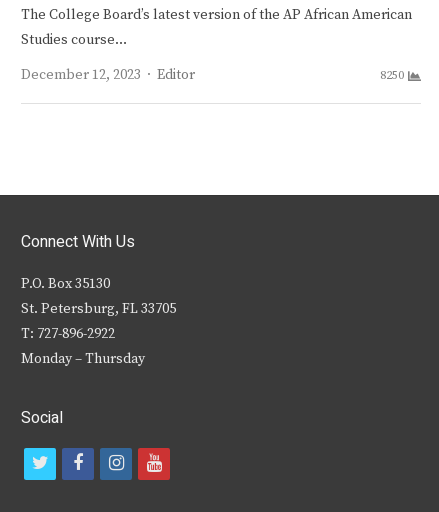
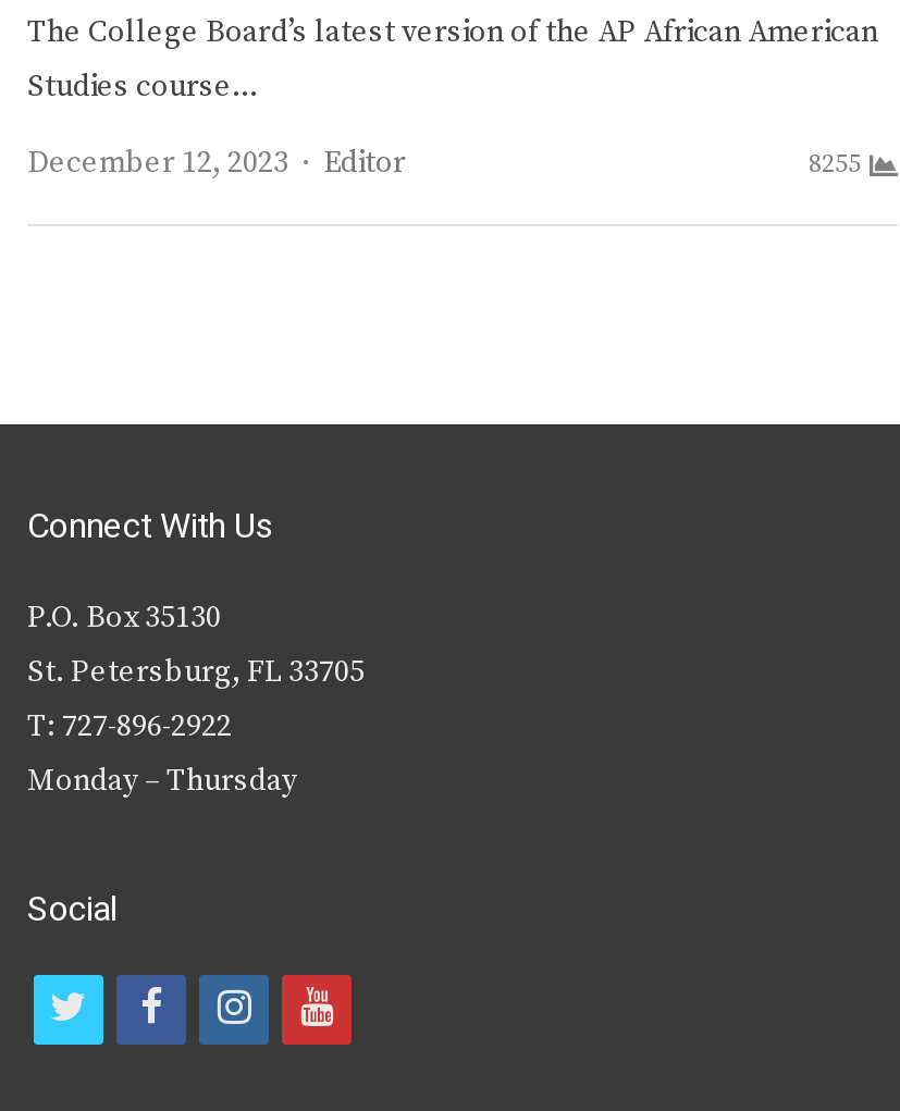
- 8250
+ 8255
